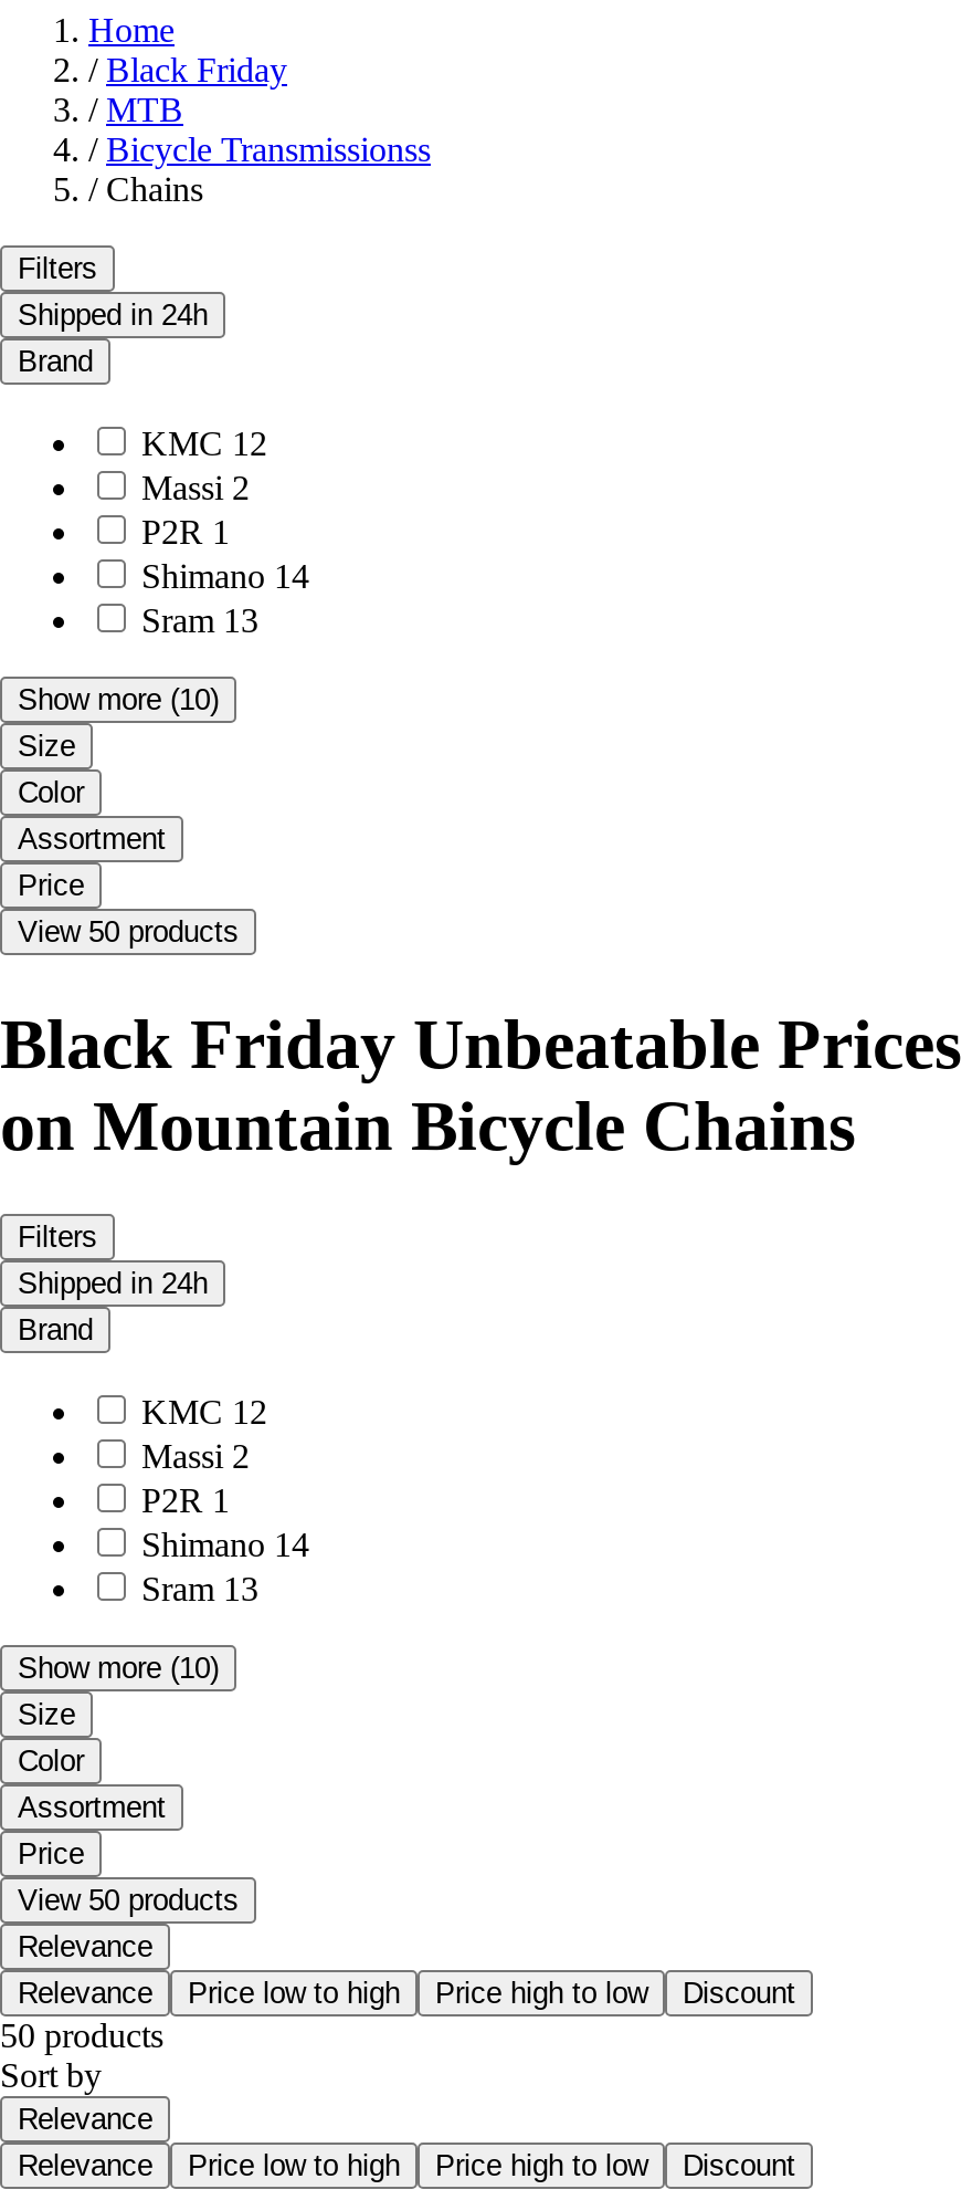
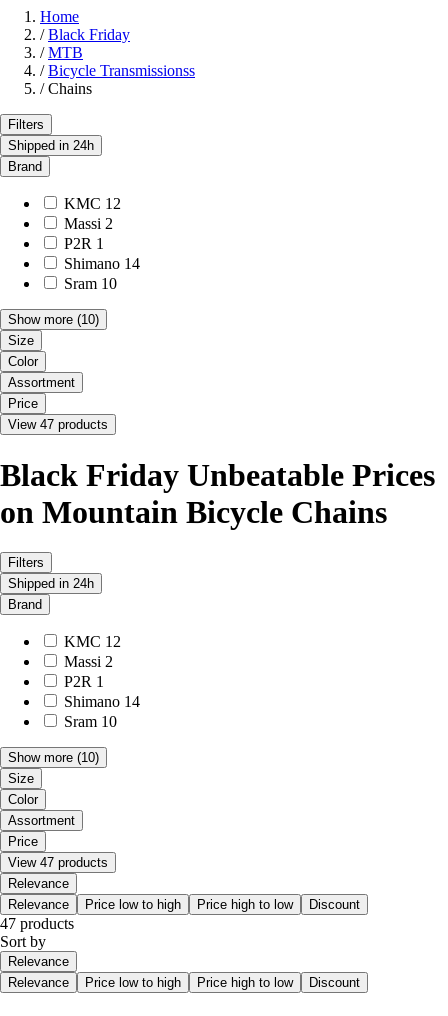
- Sram 13
+ Sram 10

- View 50 products
+ View 47 products

- Sram 13
+ Sram 10

- View 50 products
+ View 47 products

- 50 products
+ 47 products
